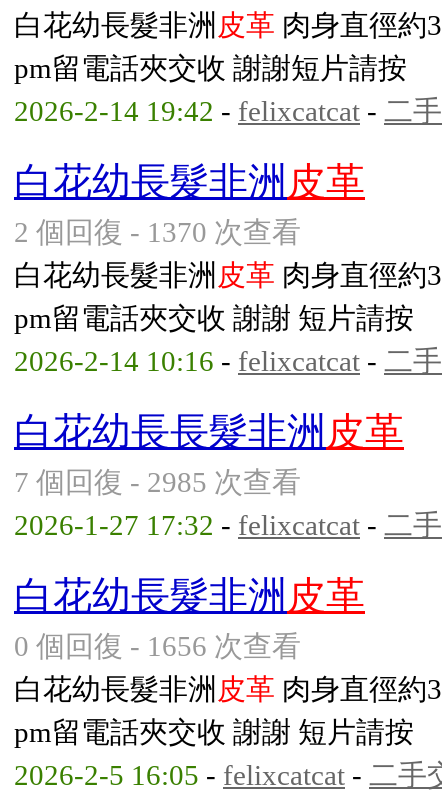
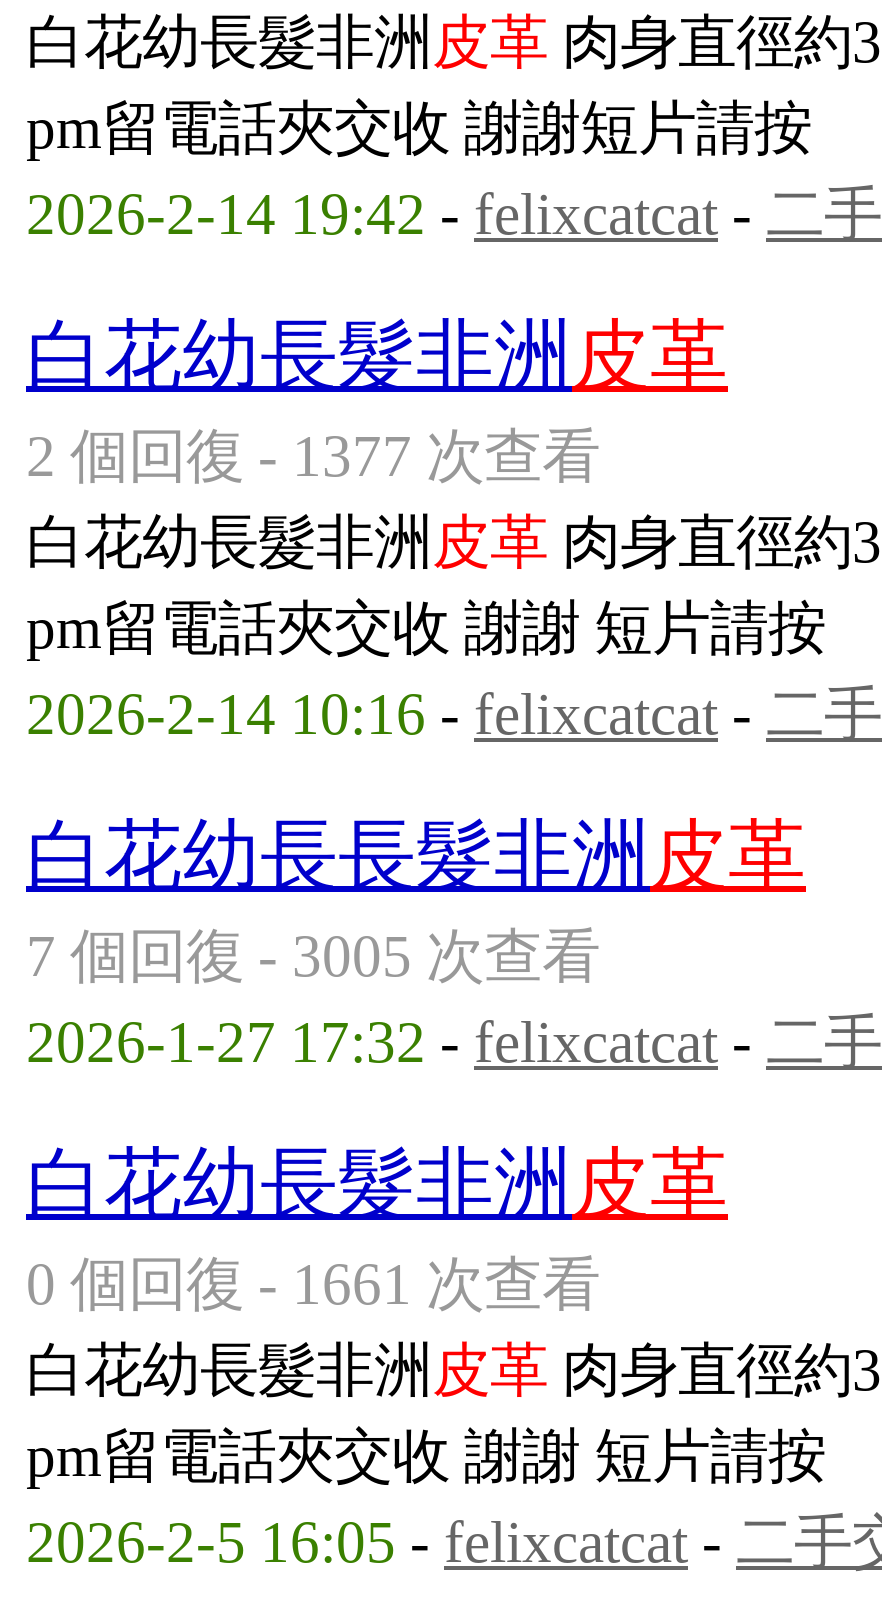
- 2 個回復 - 1370 次查看
+ 2 個回復 - 1377 次查看

- 7 個回復 - 2985 次查看
+ 7 個回復 - 3005 次查看

- 0 個回復 - 1656 次查看
+ 0 個回復 - 1661 次查看
